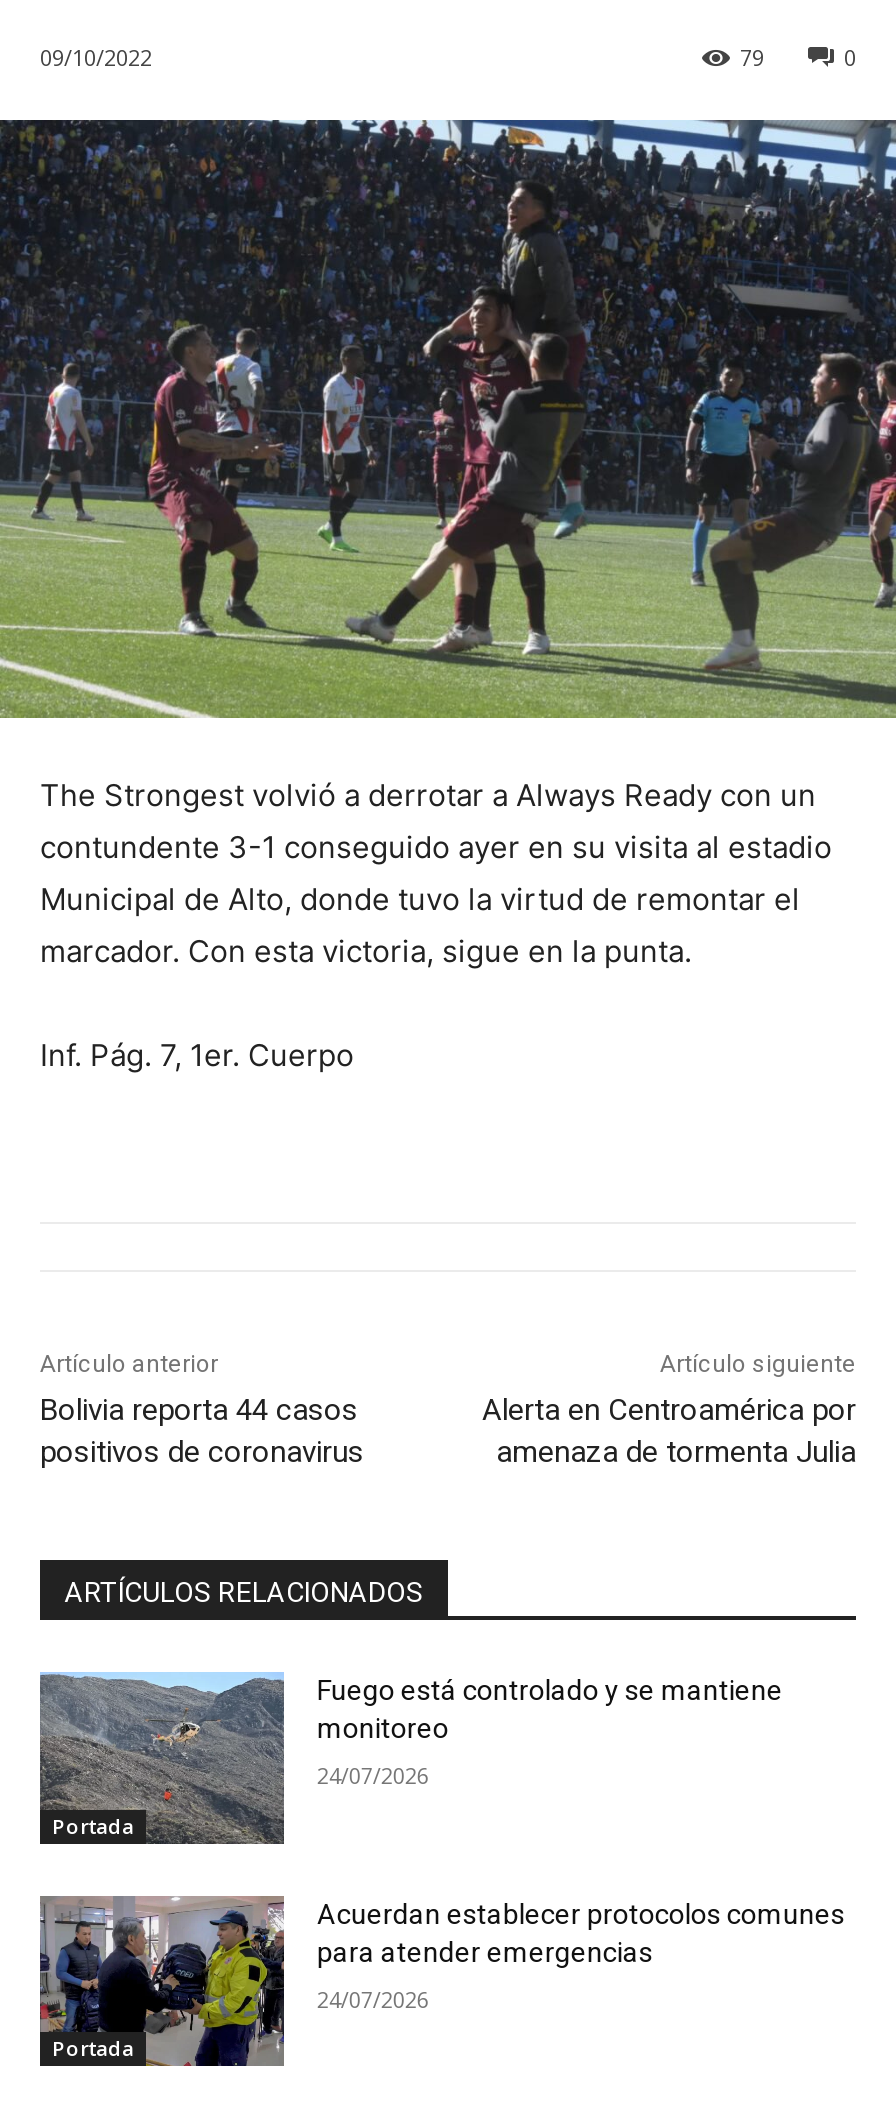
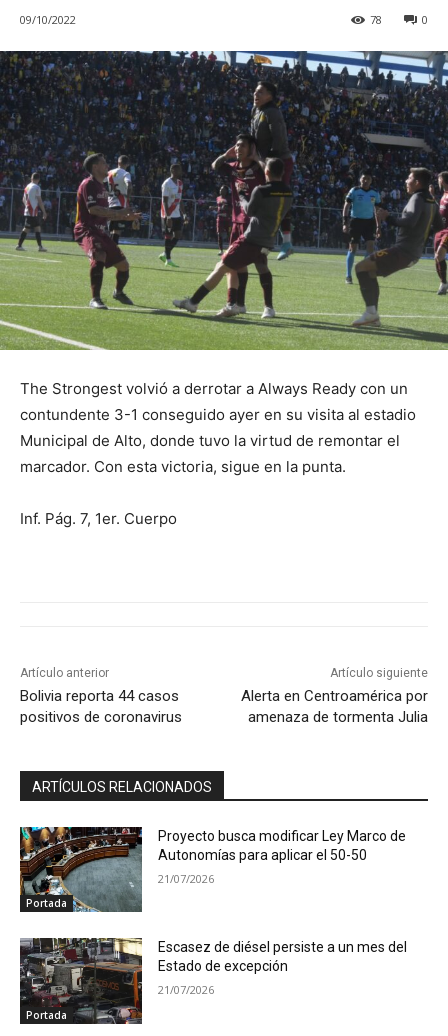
- 79
+ 78

- [image]
- Fuego está controlado y se mantiene
- monitoreo
+ [image]
+ Proyecto busca modificar Ley Marco de
+ Autonomías para aplicar el 50-50

- 24/07/2026
+ 21/07/2026

- [image]
- Acuerdan establecer protocolos comunes
- para atender emergencias
+ [image]
+ Escasez de diésel persiste a un mes del
+ Estado de excepción

- 24/07/2026
+ 21/07/2026
